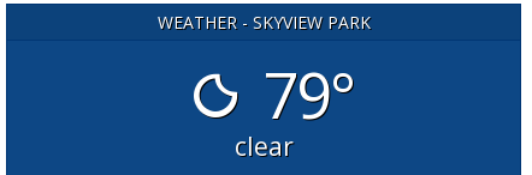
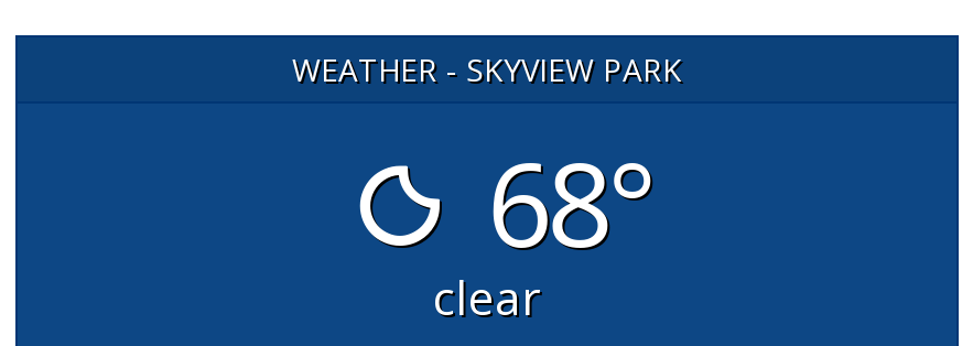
- 79°
+ 68°
